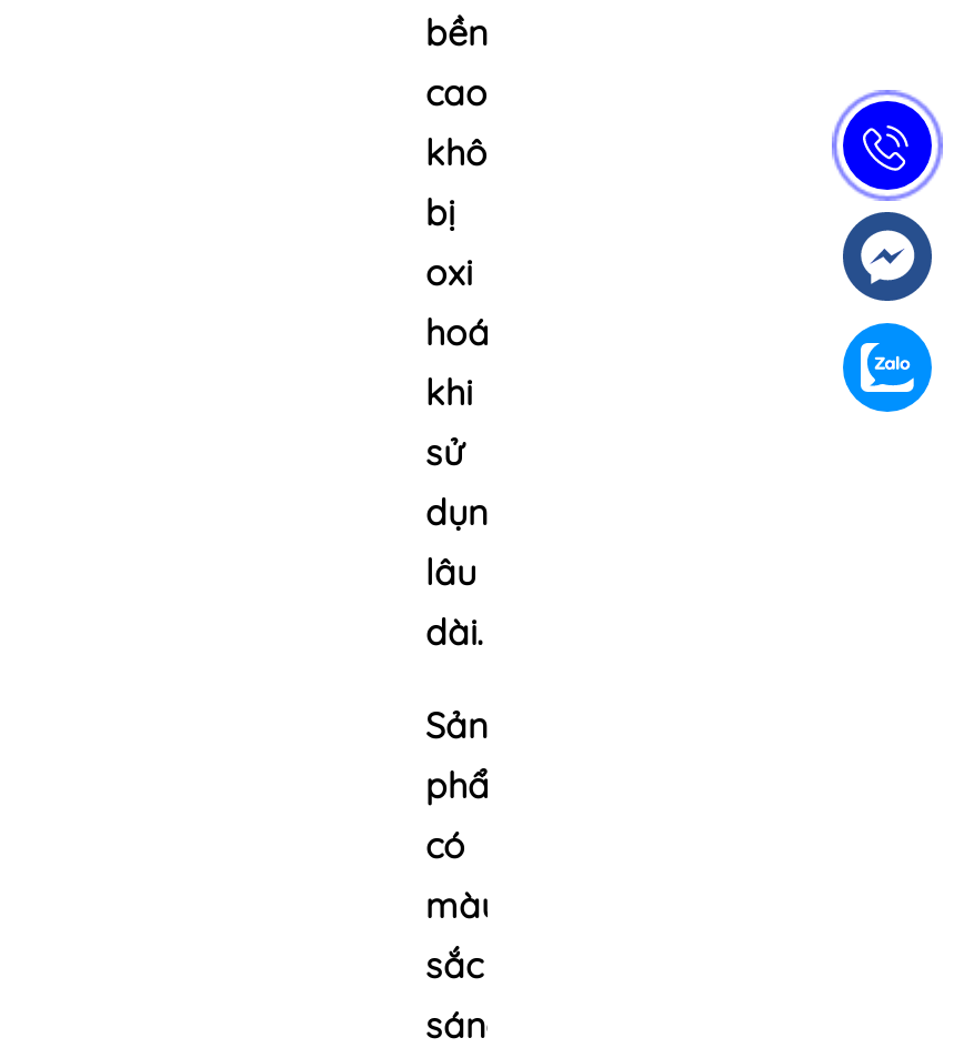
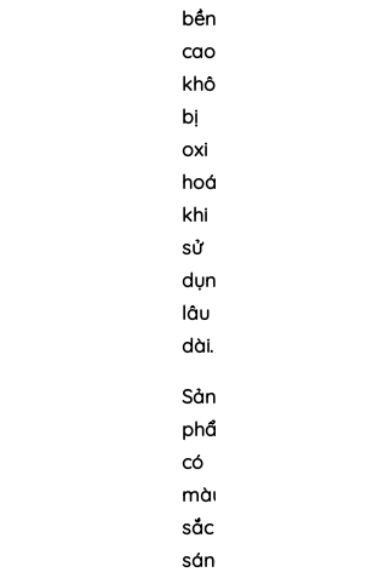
- [image]

- [image]
